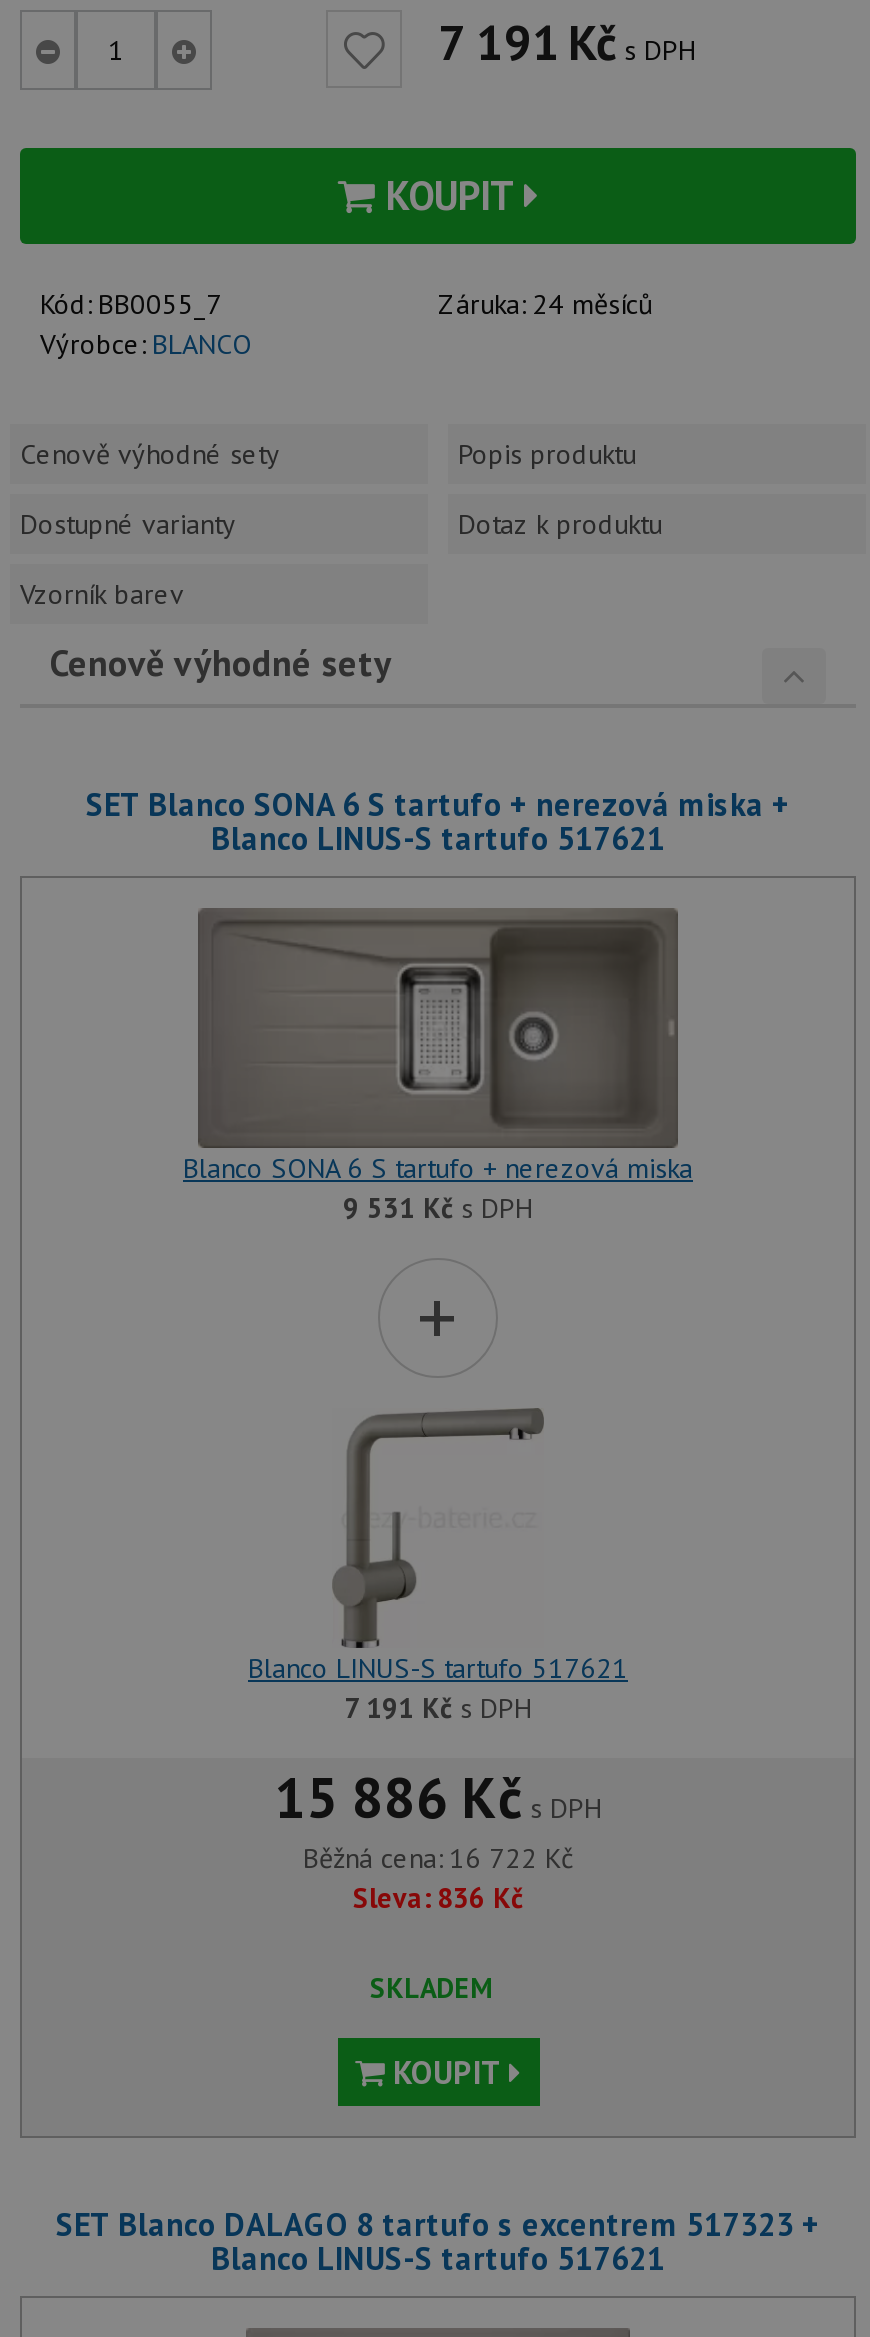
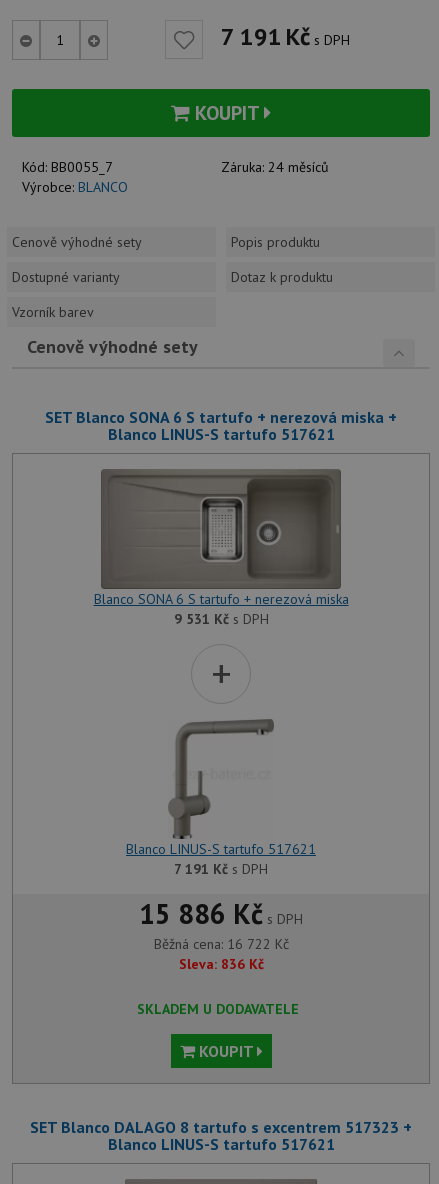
- SKLADEM
+ SKLADEM U DODAVATELE
